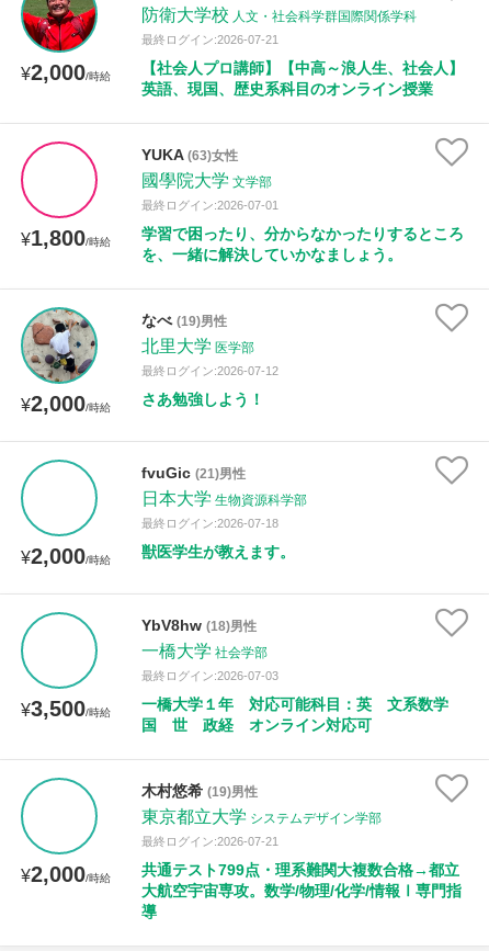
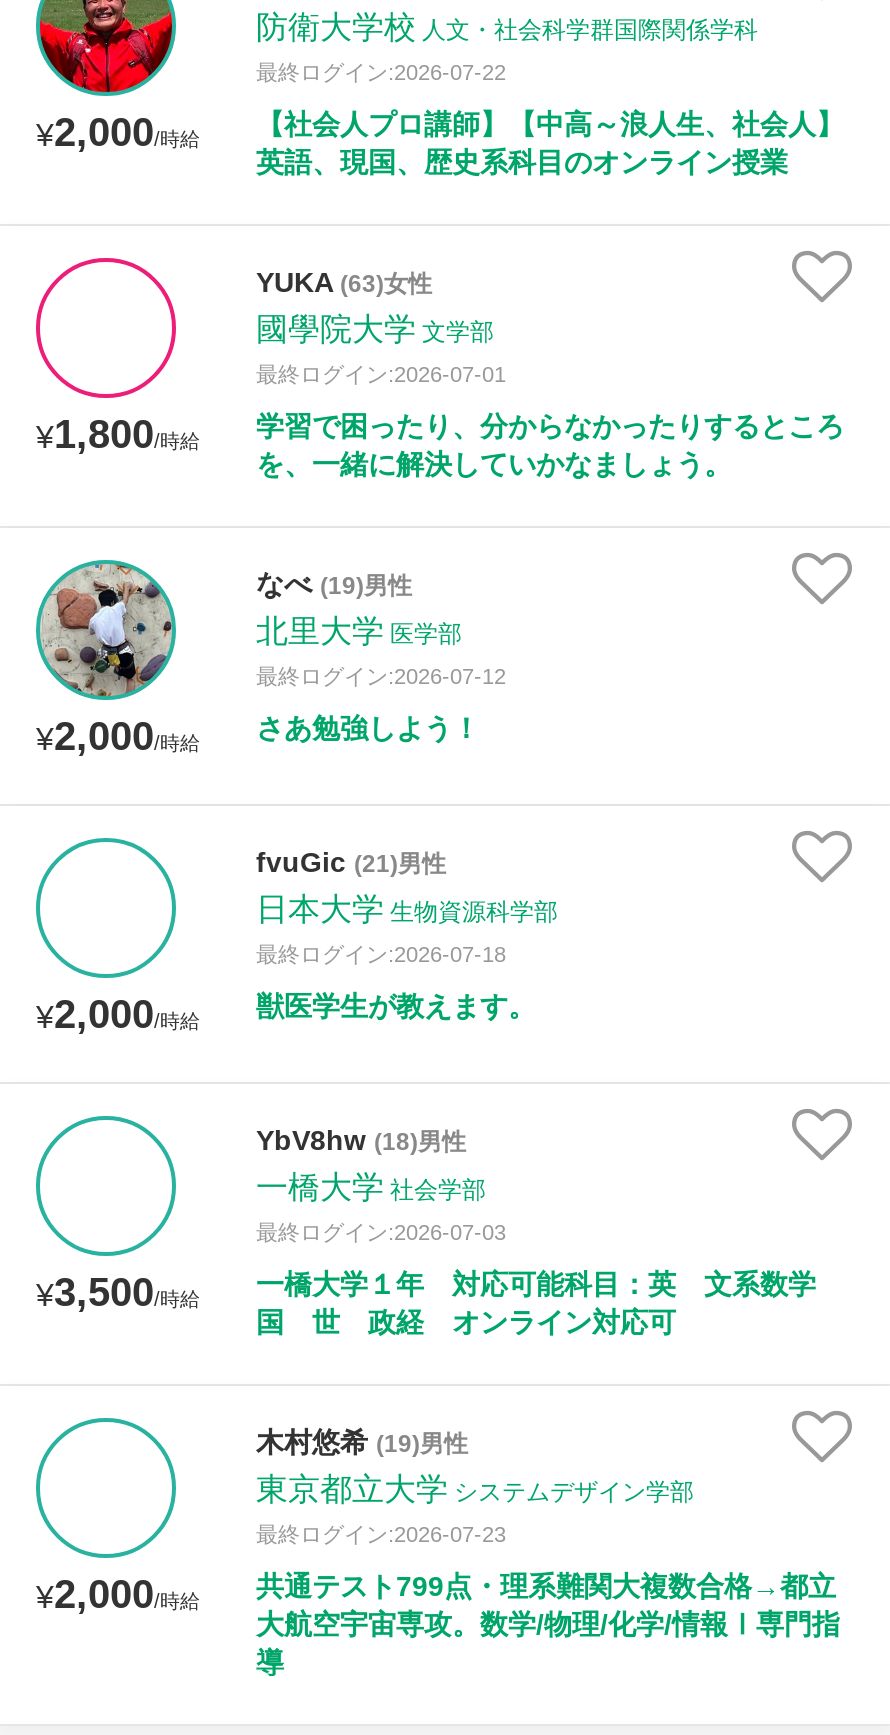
- 最終ログイン:2026-07-21
+ 最終ログイン:2026-07-22

- 最終ログイン:2026-07-21
+ 最終ログイン:2026-07-23
